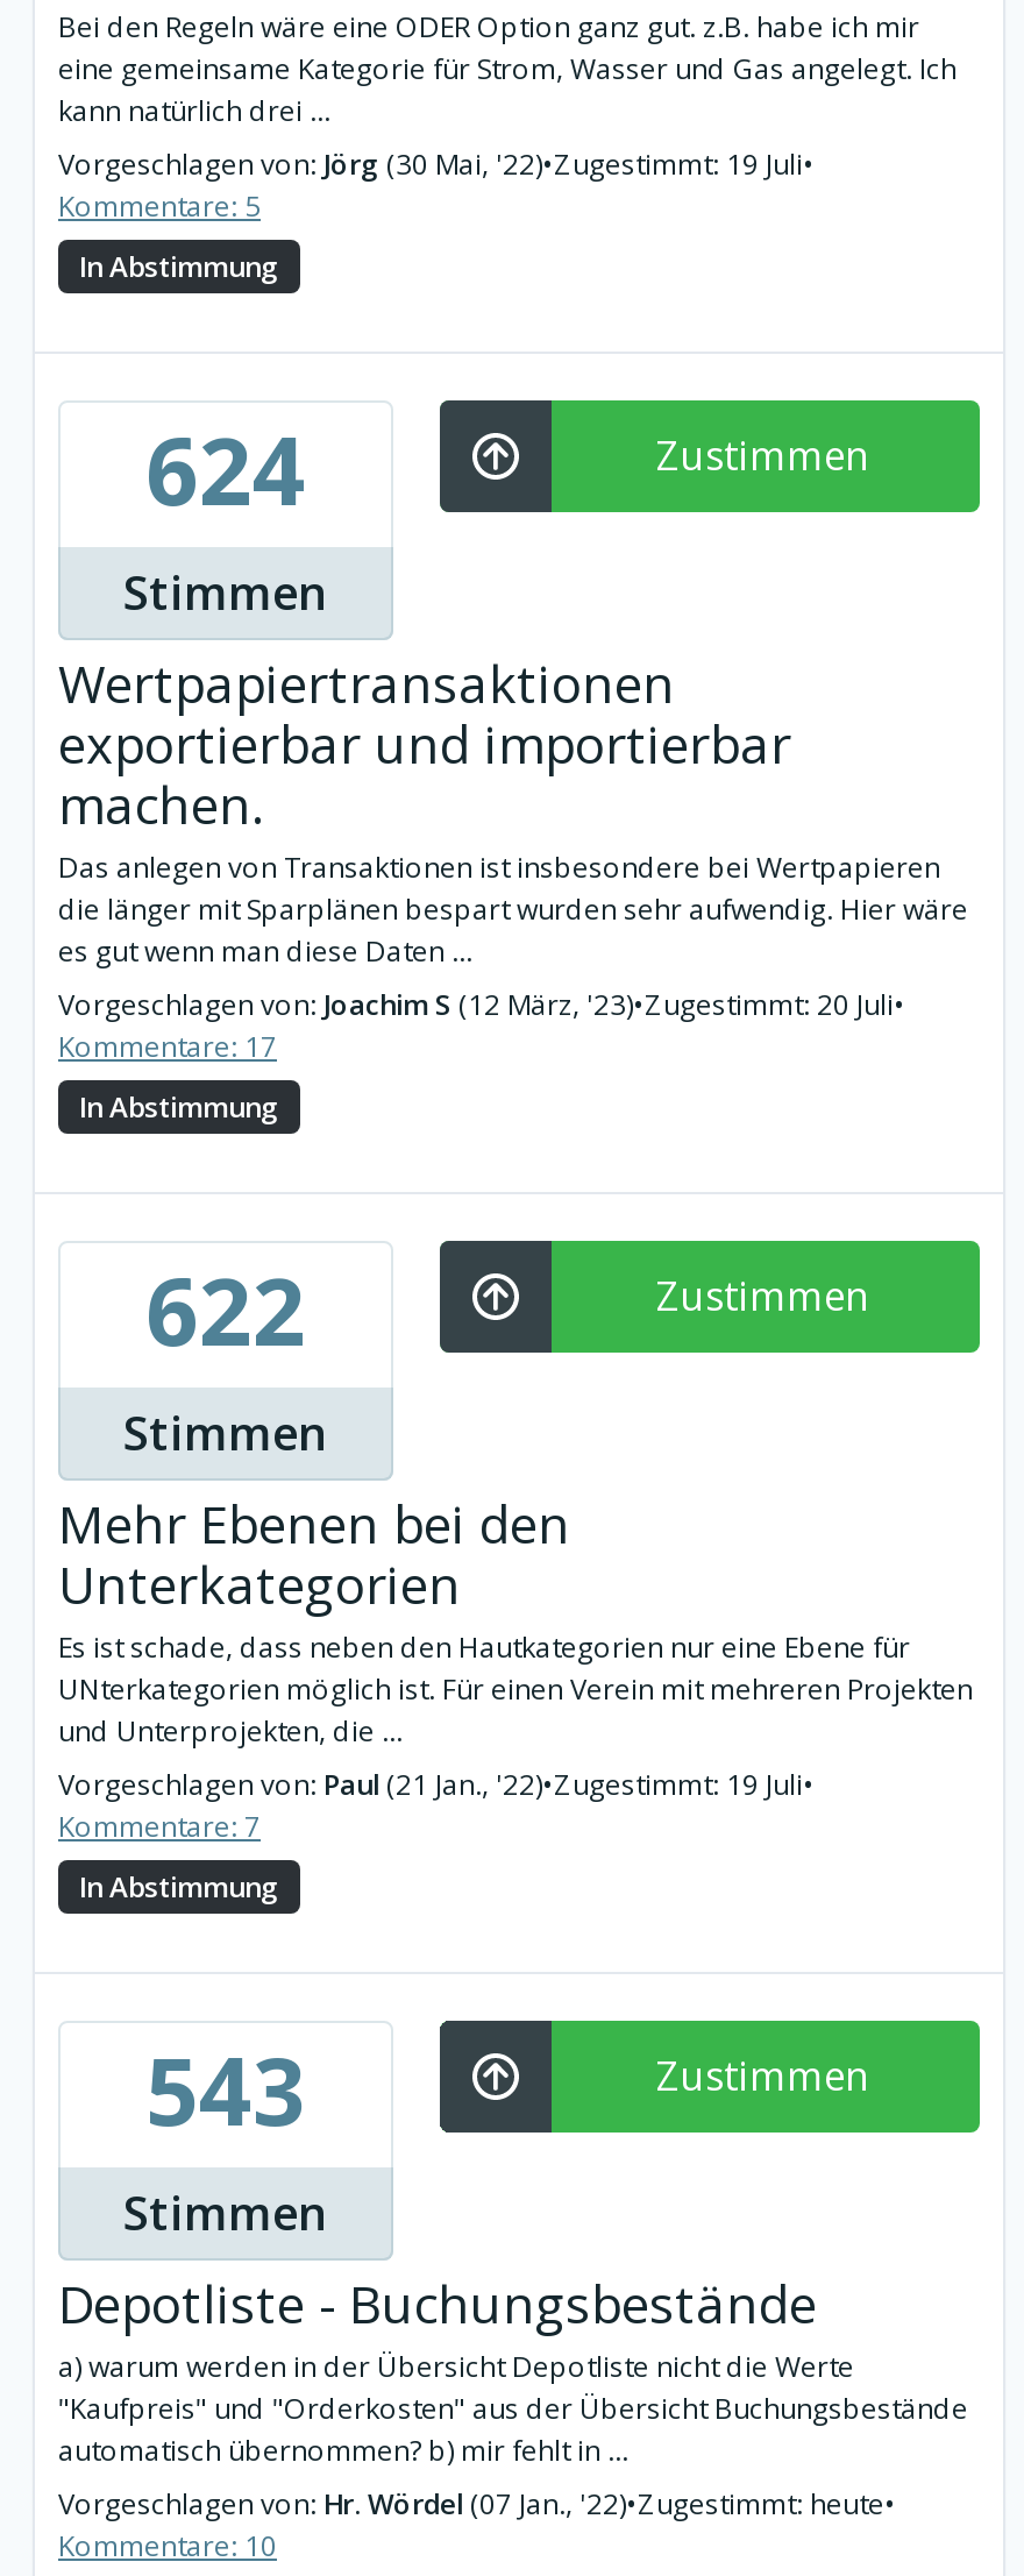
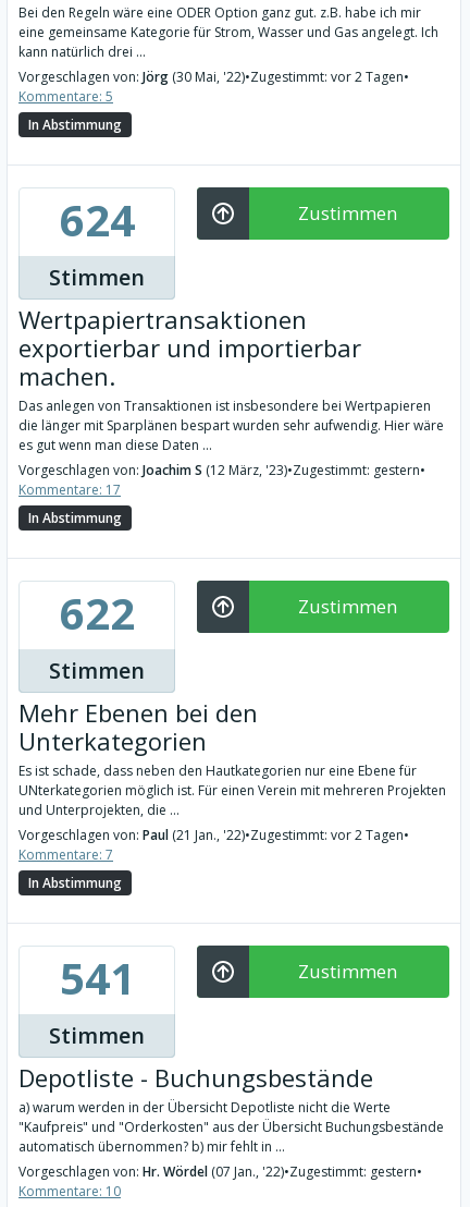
- Vorgeschlagen von: Jörg (30 Mai, '22)•Zugestimmt: 19 Juli•
+ Vorgeschlagen von: Jörg (30 Mai, '22)•Zugestimmt: vor 2 Tagen•

- Vorgeschlagen von: Joachim S (12 März, '23)•Zugestimmt: 20 Juli•
+ Vorgeschlagen von: Joachim S (12 März, '23)•Zugestimmt: gestern•

- Vorgeschlagen von: Paul (21 Jan., '22)•Zugestimmt: 19 Juli•
+ Vorgeschlagen von: Paul (21 Jan., '22)•Zugestimmt: vor 2 Tagen•

- 543
+ 541

- Vorgeschlagen von: Hr. Wördel (07 Jan., '22)•Zugestimmt: heute•
+ Vorgeschlagen von: Hr. Wördel (07 Jan., '22)•Zugestimmt: gestern•
